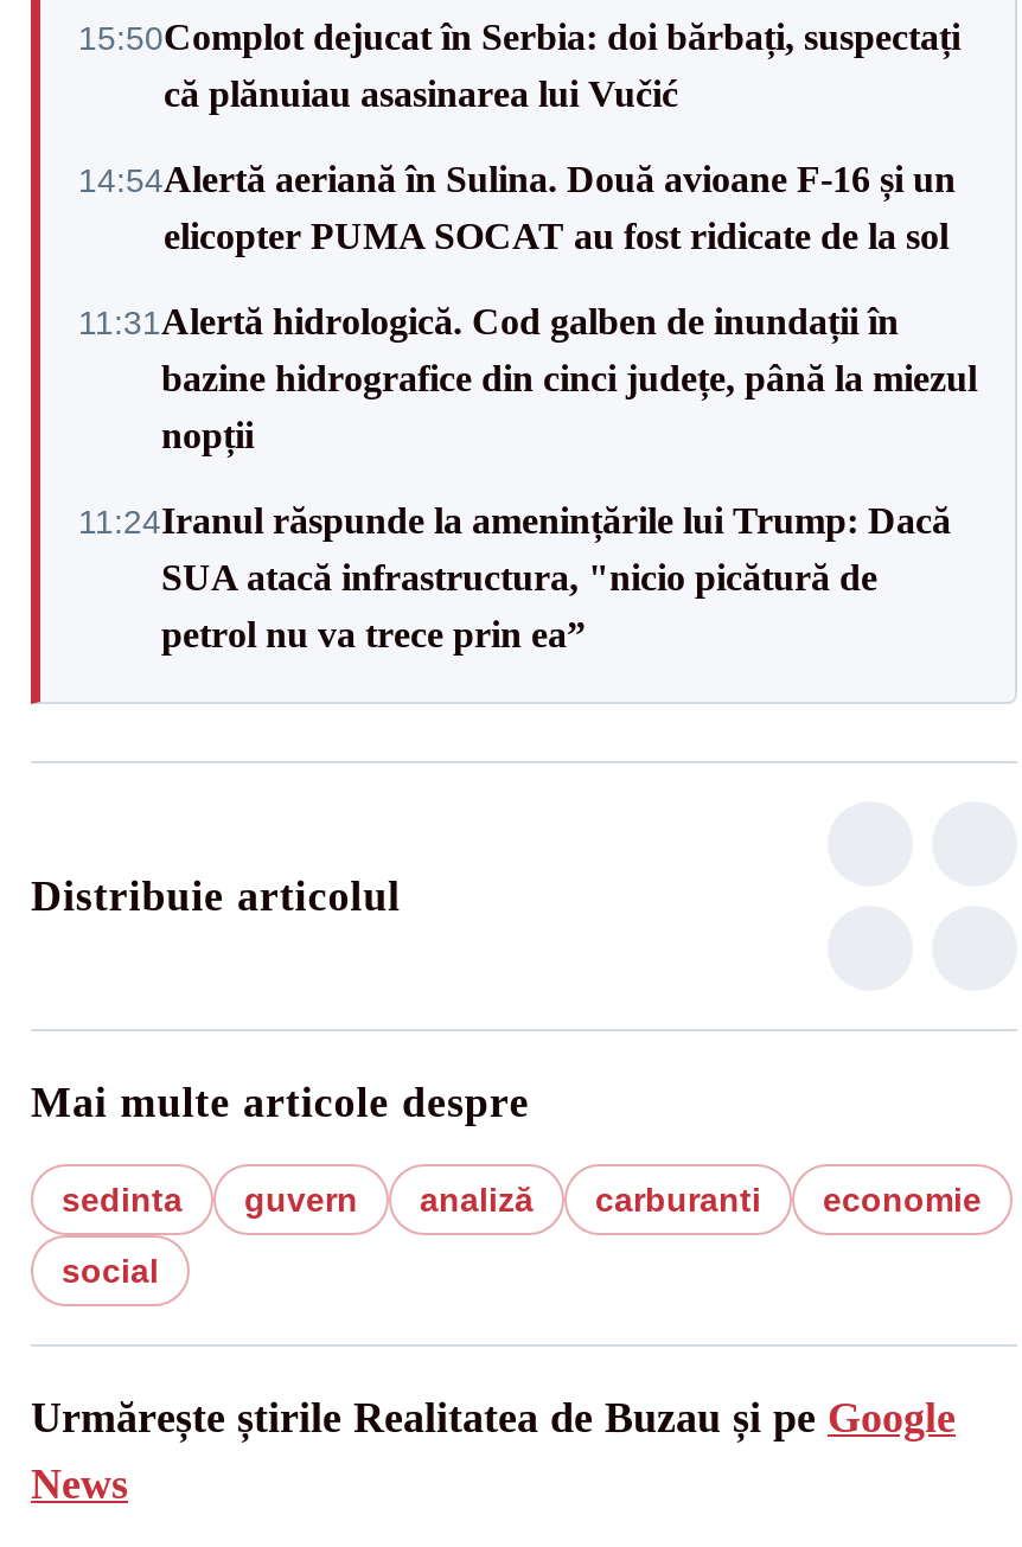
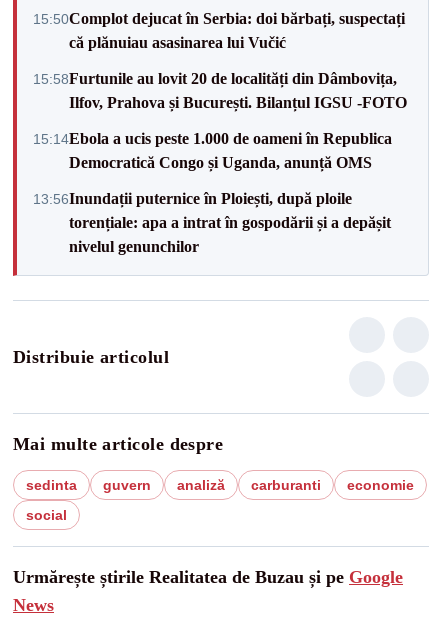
- 14:54Alertă aeriană în Sulina. Două avioane F-16 și un
- elicopter PUMA SOCAT au fost ridicate de la sol
+ 15:58Furtunile au lovit 20 de localități din Dâmbovița,
+ Ilfov, Prahova și București. Bilanțul IGSU -FOTO

- 11:31Alertă hidrologică. Cod galben de inundații în
- bazine hidrografice din cinci județe, până la miezul
- nopții
+ 15:14Ebola a ucis peste 1.000 de oameni în Republica
+ Democratică Congo și Uganda, anunță OMS

- 11:24Iranul răspunde la amenințările lui Trump: Dacă
- SUA atacă infrastructura, "nicio picătură de
- petrol nu va trece prin ea”
+ 13:56Inundații puternice în Ploiești, după ploile
+ torențiale: apa a intrat în gospodării și a depășit
+ nivelul genunchilor
